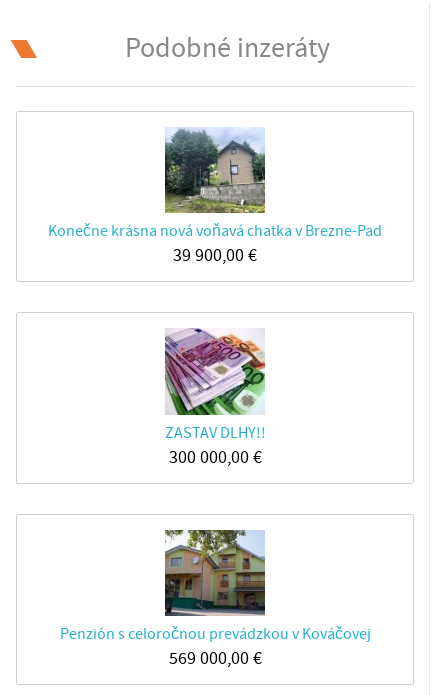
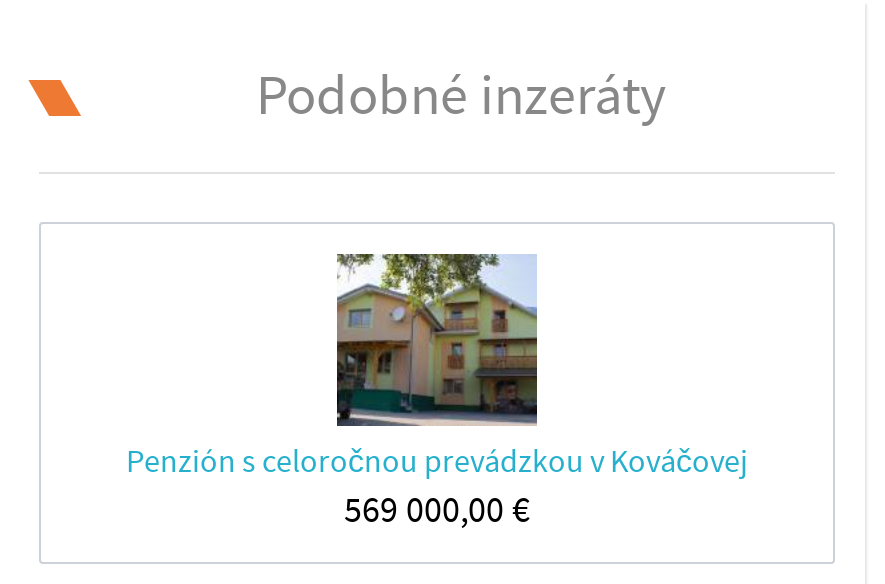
- [image]
- Konečne krásna nová voňavá chatka v Brezne-Pad
- 39 900,00 €

- [image]
- ZASTAV DLHY!!
- 300 000,00 €
